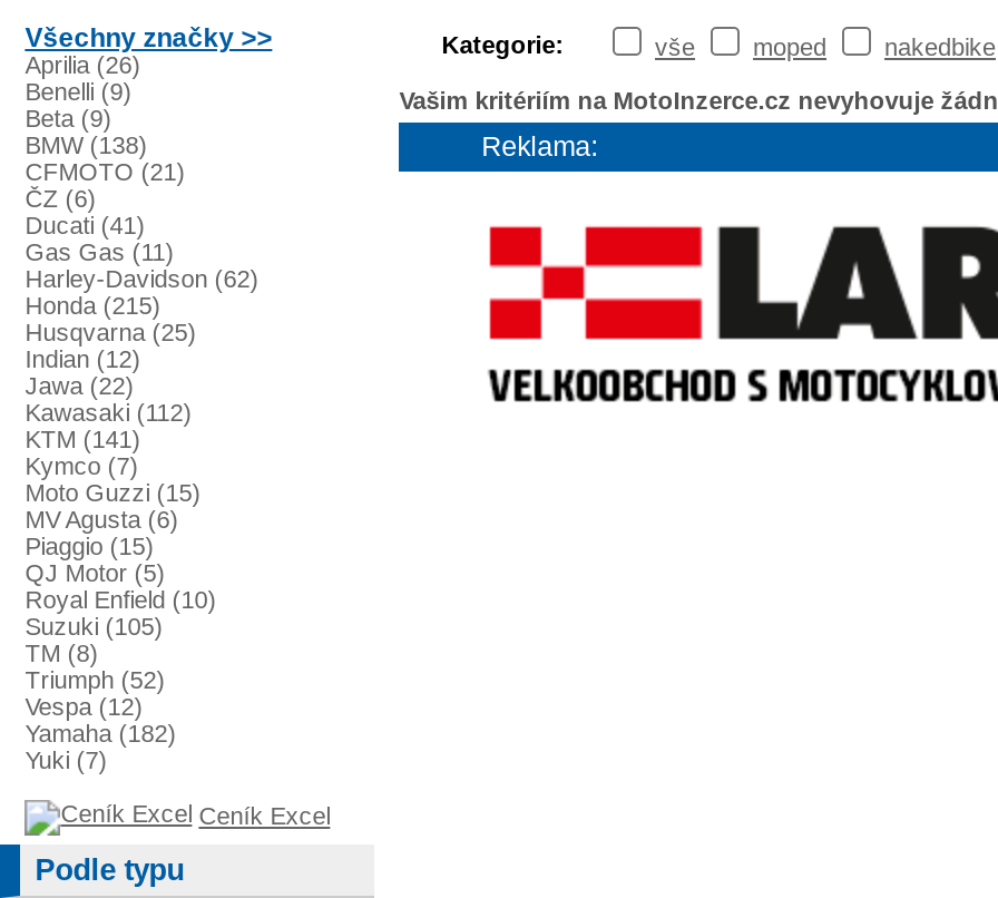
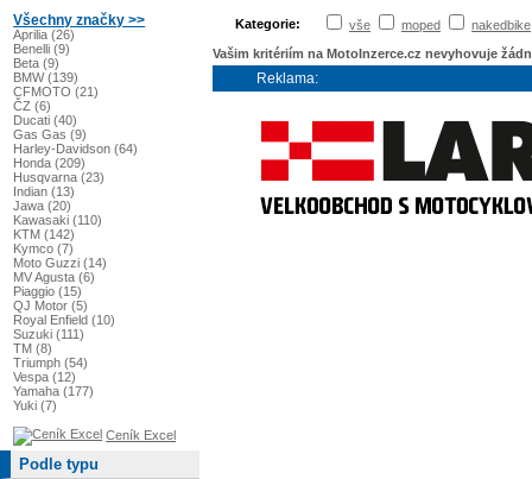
- BMW (138)
+ BMW (139)

- Ducati (41)
+ Ducati (40)

- Gas Gas (11)
+ Gas Gas (9)

- Harley-Davidson (62)
+ Harley-Davidson (64)

- Honda (215)
+ Honda (209)

- Husqvarna (25)
+ Husqvarna (23)

- Indian (12)
+ Indian (13)

- Jawa (22)
+ Jawa (20)

- Kawasaki (112)
+ Kawasaki (110)

- KTM (141)
+ KTM (142)

- Moto Guzzi (15)
+ Moto Guzzi (14)

- Suzuki (105)
+ Suzuki (111)

- Triumph (52)
+ Triumph (54)

- Yamaha (182)
+ Yamaha (177)
